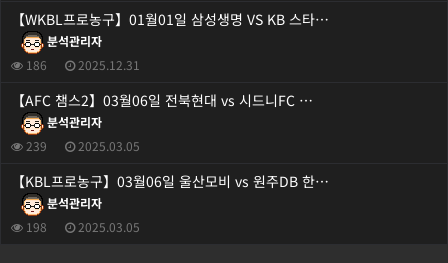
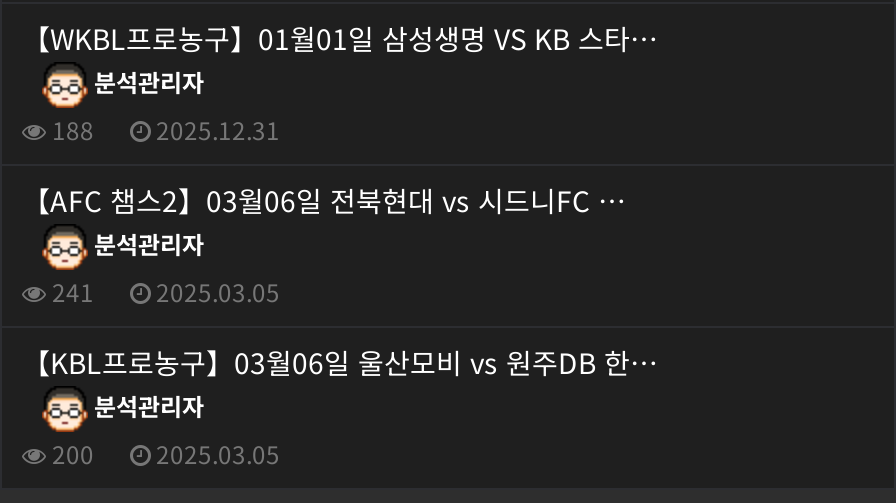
- 186 2025.12.31
+ 188 2025.12.31

- 239 2025.03.05
+ 241 2025.03.05

- 198 2025.03.05
+ 200 2025.03.05
